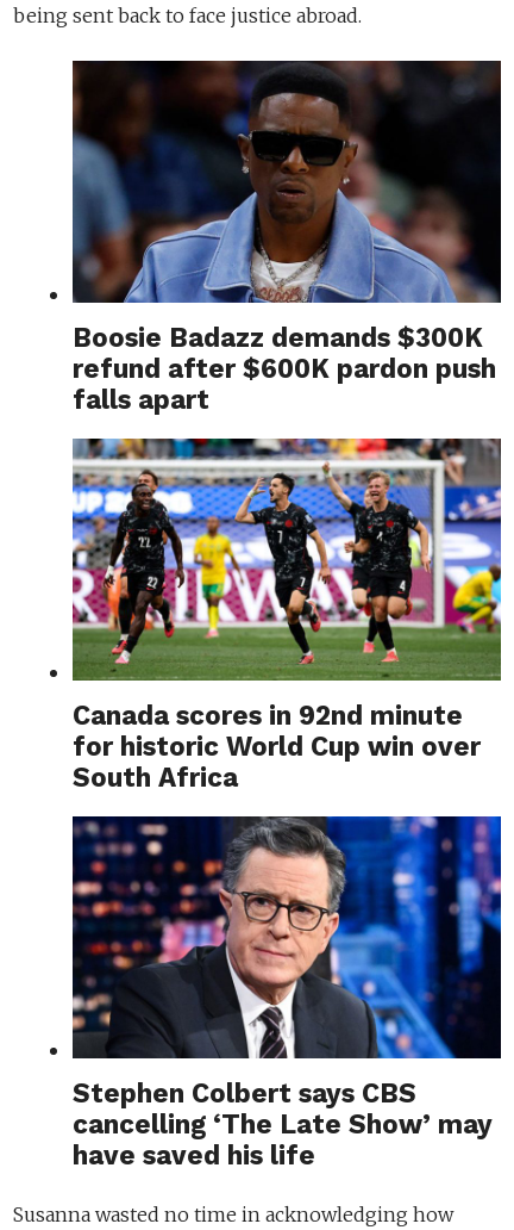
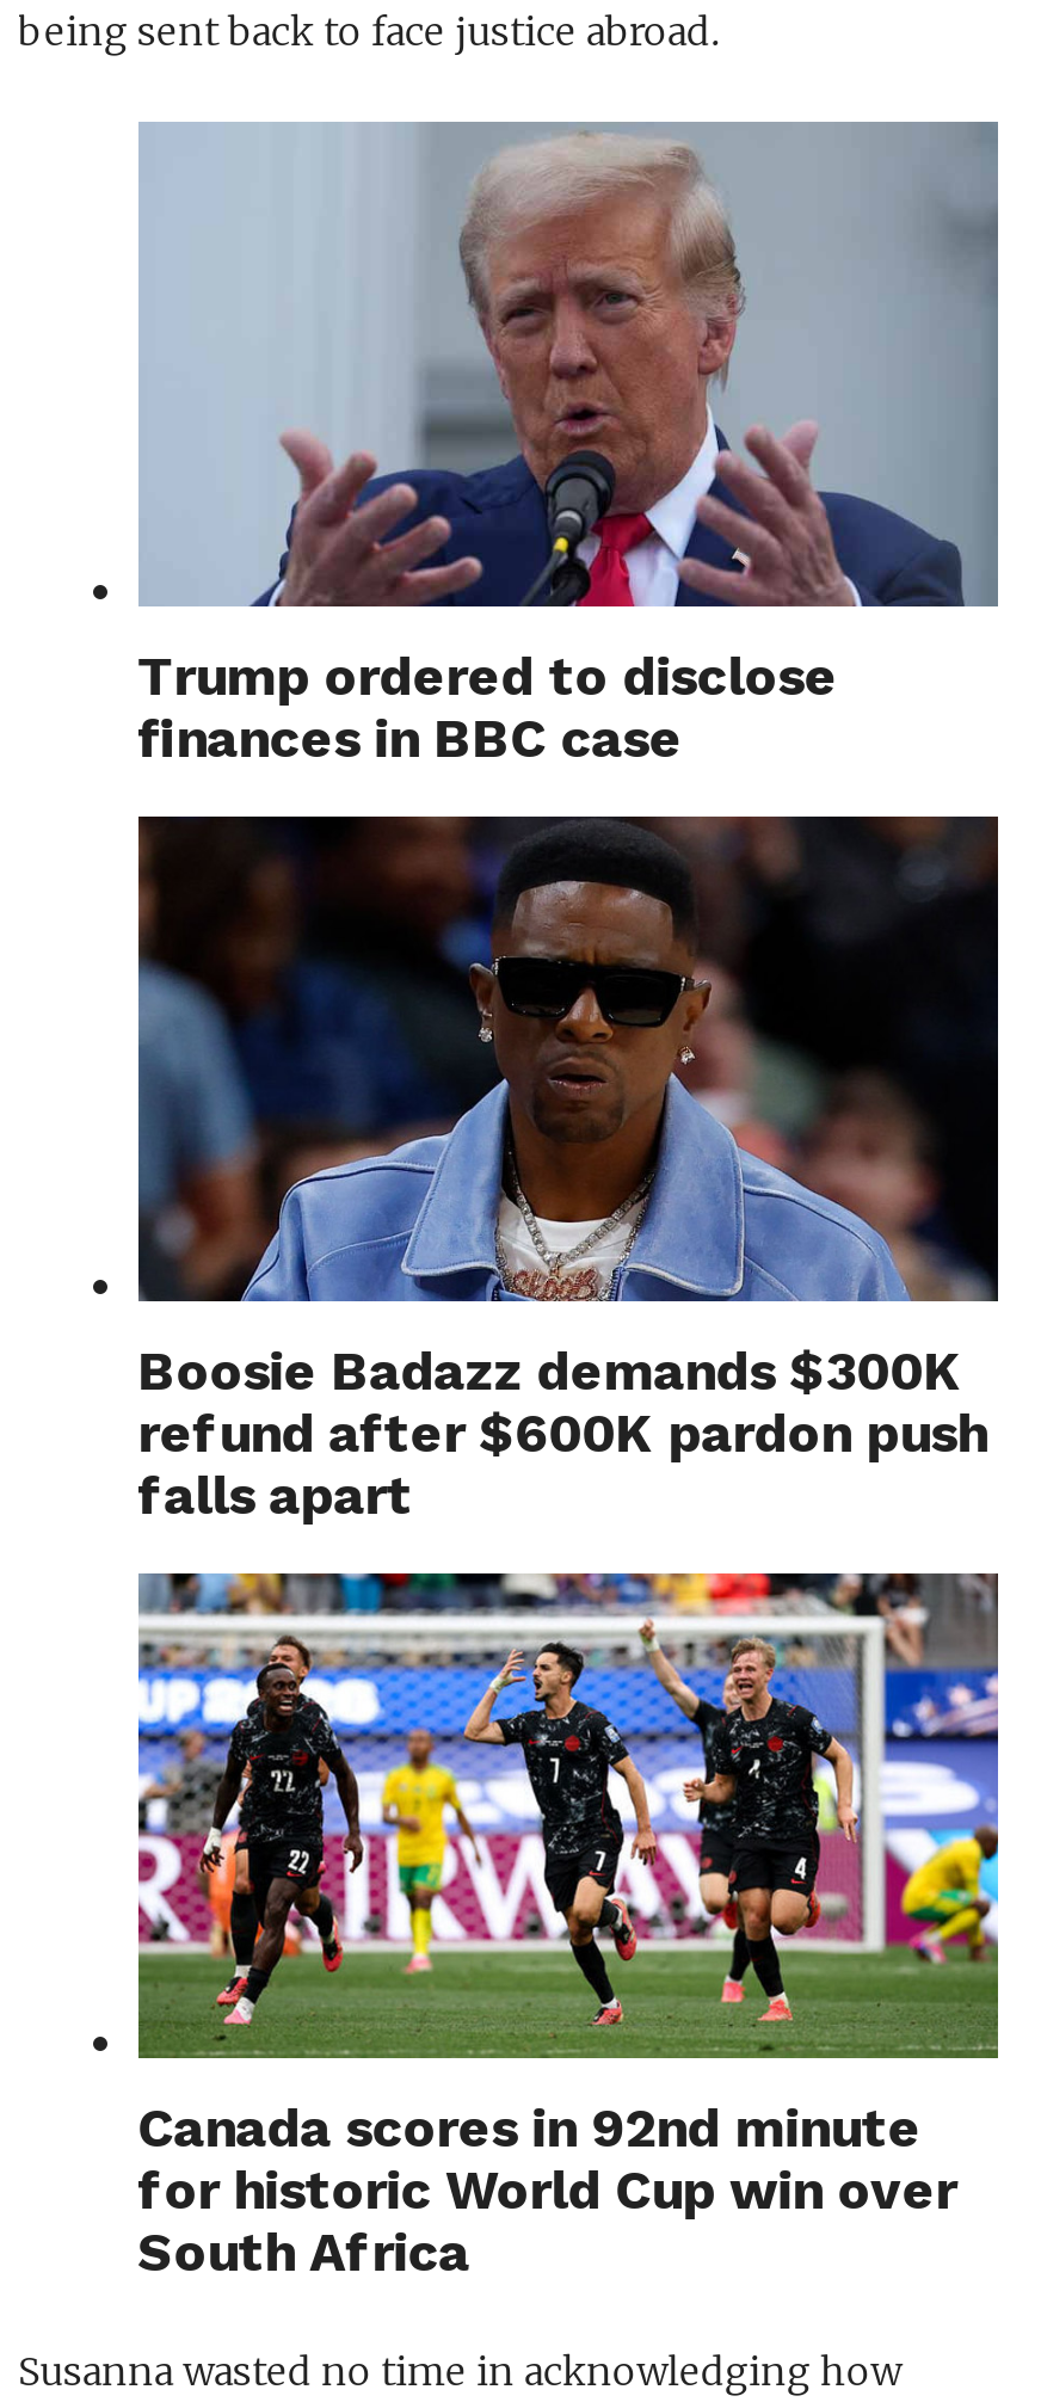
+ [image]
+ Trump ordered to disclose
+ finances in BBC case

moved down: [image] | Boosie Badazz demands $300K | refund after $600K pardon push | falls apart | Canada scores in 92nd minute | for historic World Cup win over | South Africa

- [image]
- Stephen Colbert says CBS
- cancelling ‘The Late Show’ may
- have saved his life
